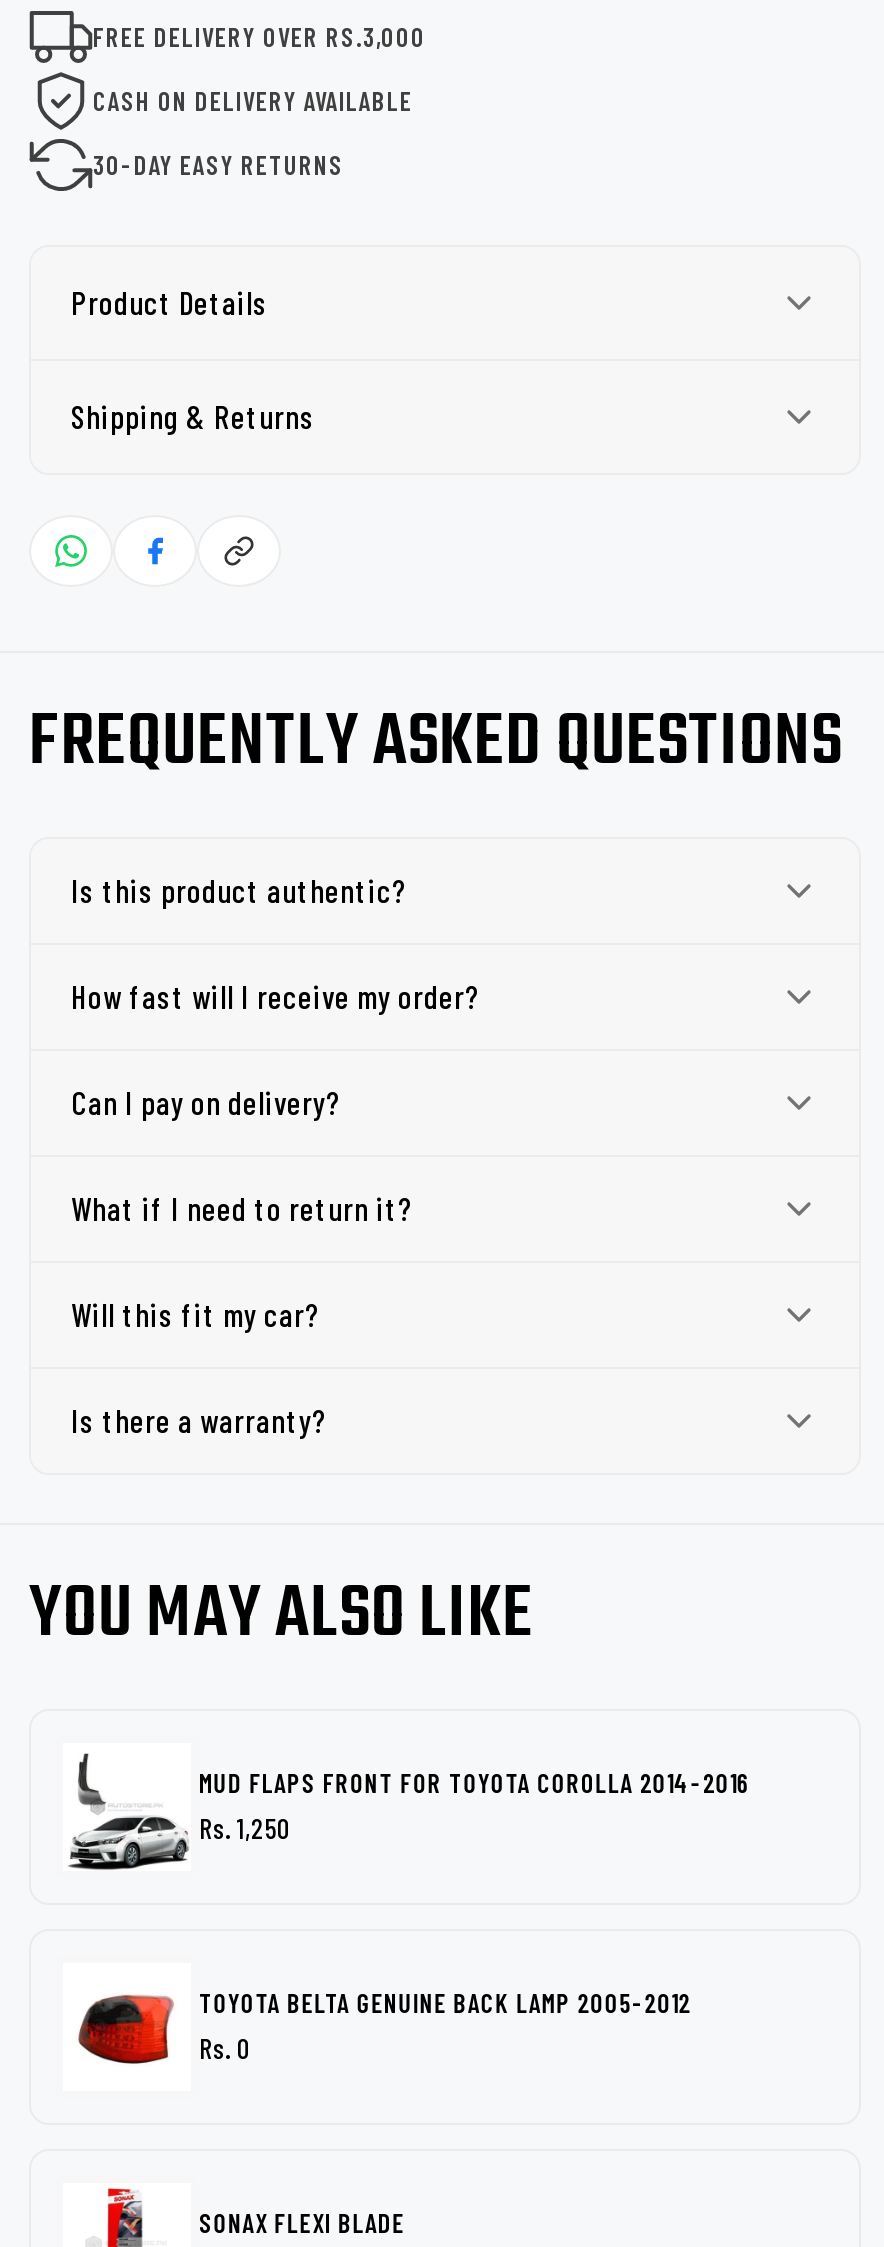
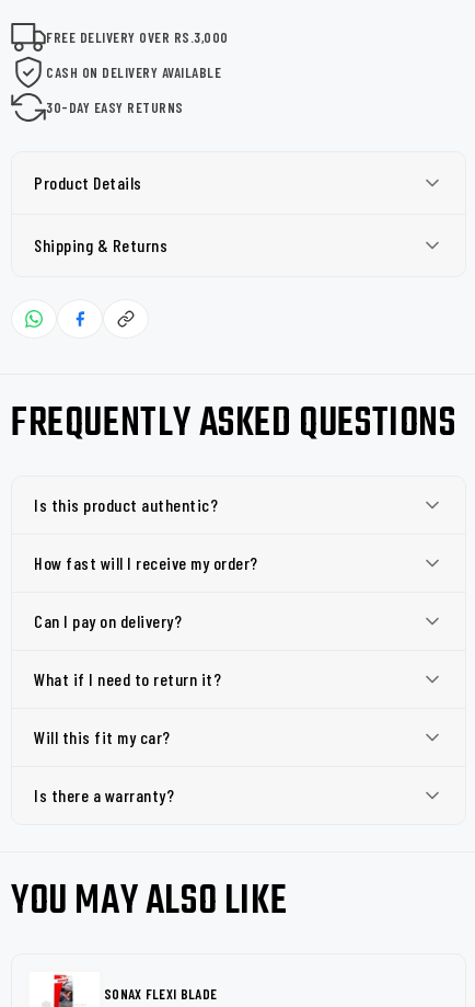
- [image]
- MUD FLAPS FRONT FOR TOYOTA COROLLA 2014-2016
- Rs. 1,250

- [image]
- TOYOTA BELTA GENUINE BACK LAMP 2005-2012
- Rs. 0
